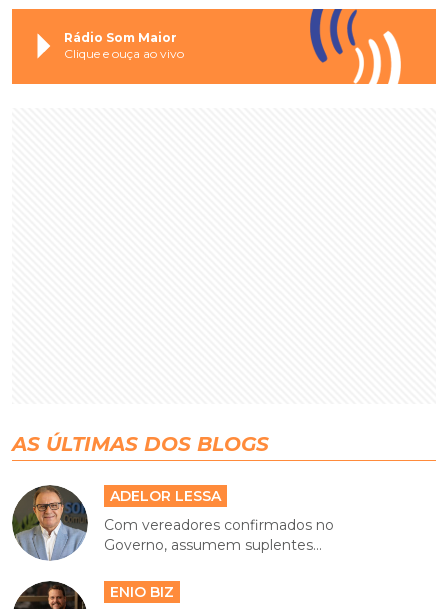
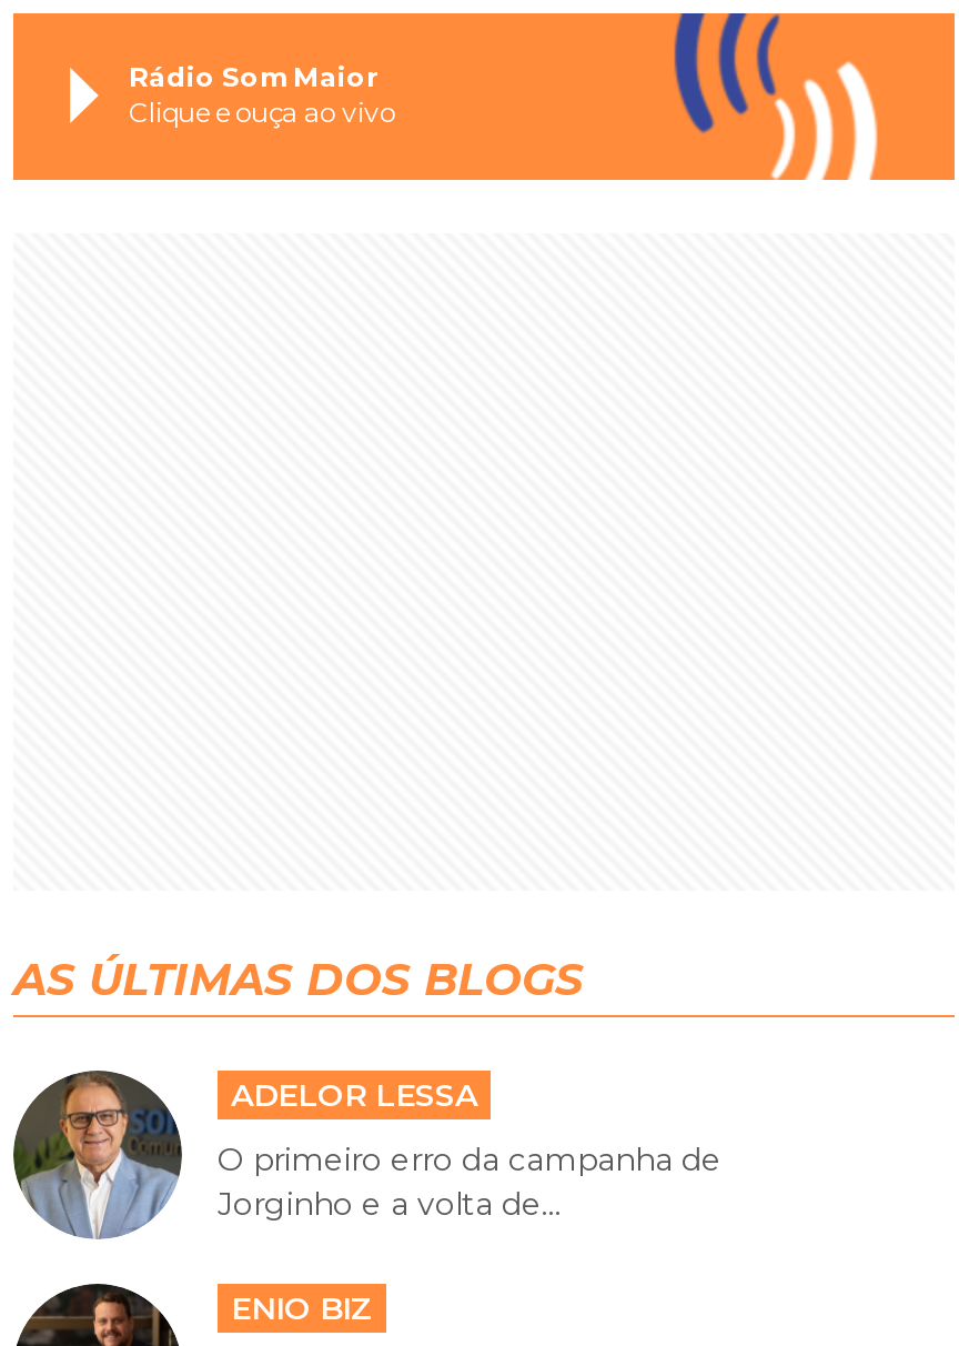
- Com vereadores confirmados no
- Governo, assumem suplentes...
+ O primeiro erro da campanha de
+ Jorginho e a volta de...
